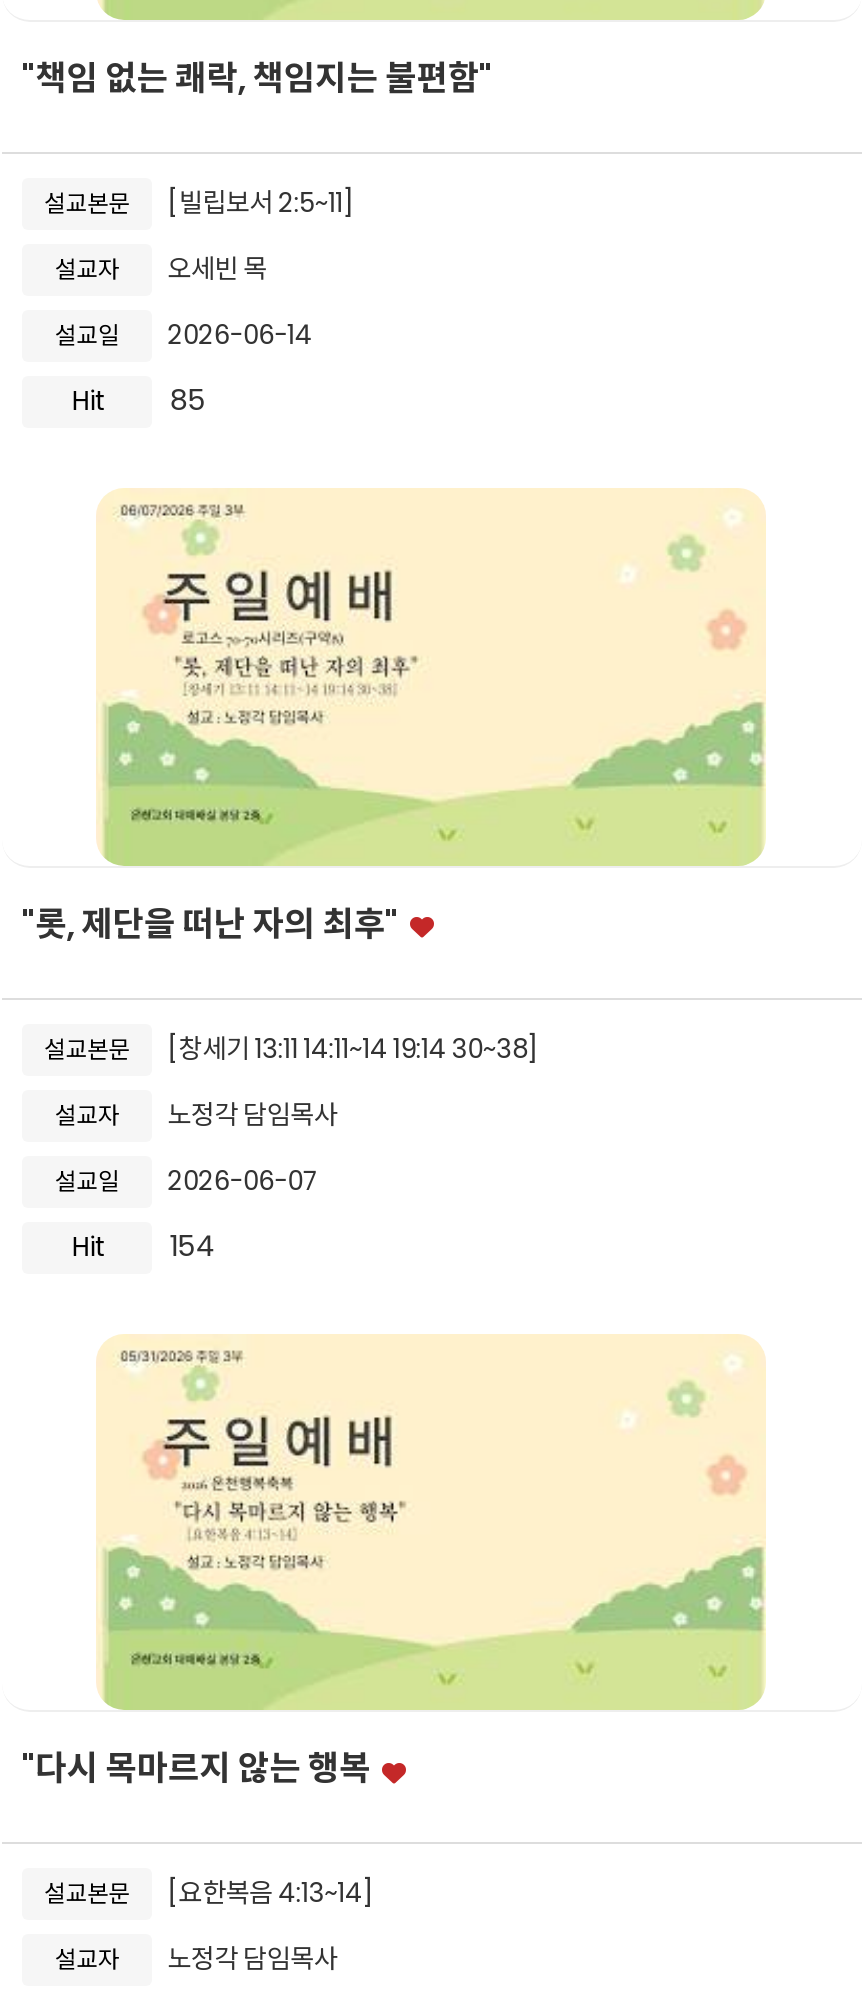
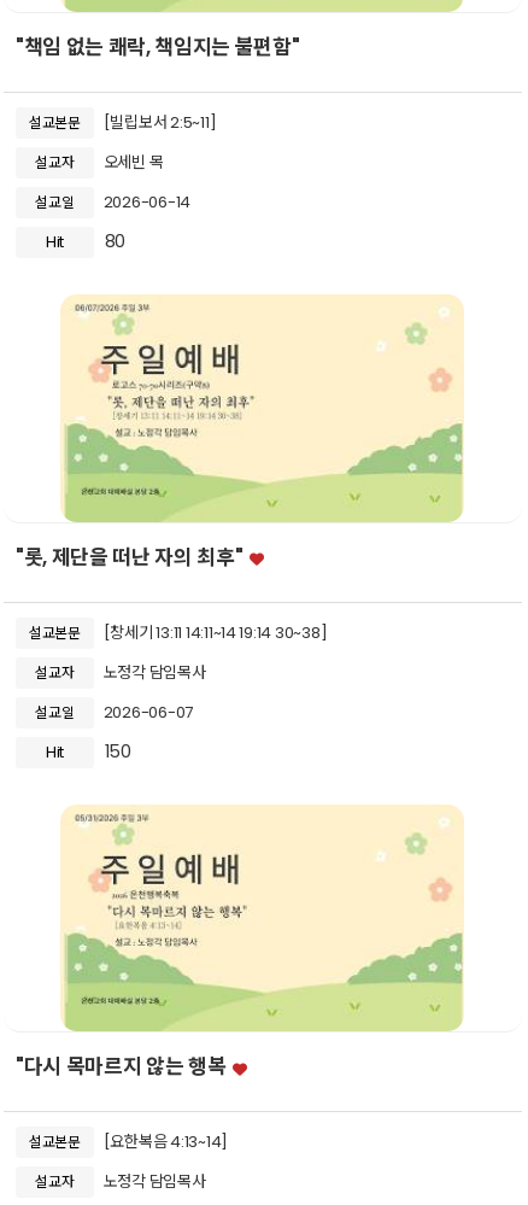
- Hit 85
+ Hit 80

- Hit 154
+ Hit 150
